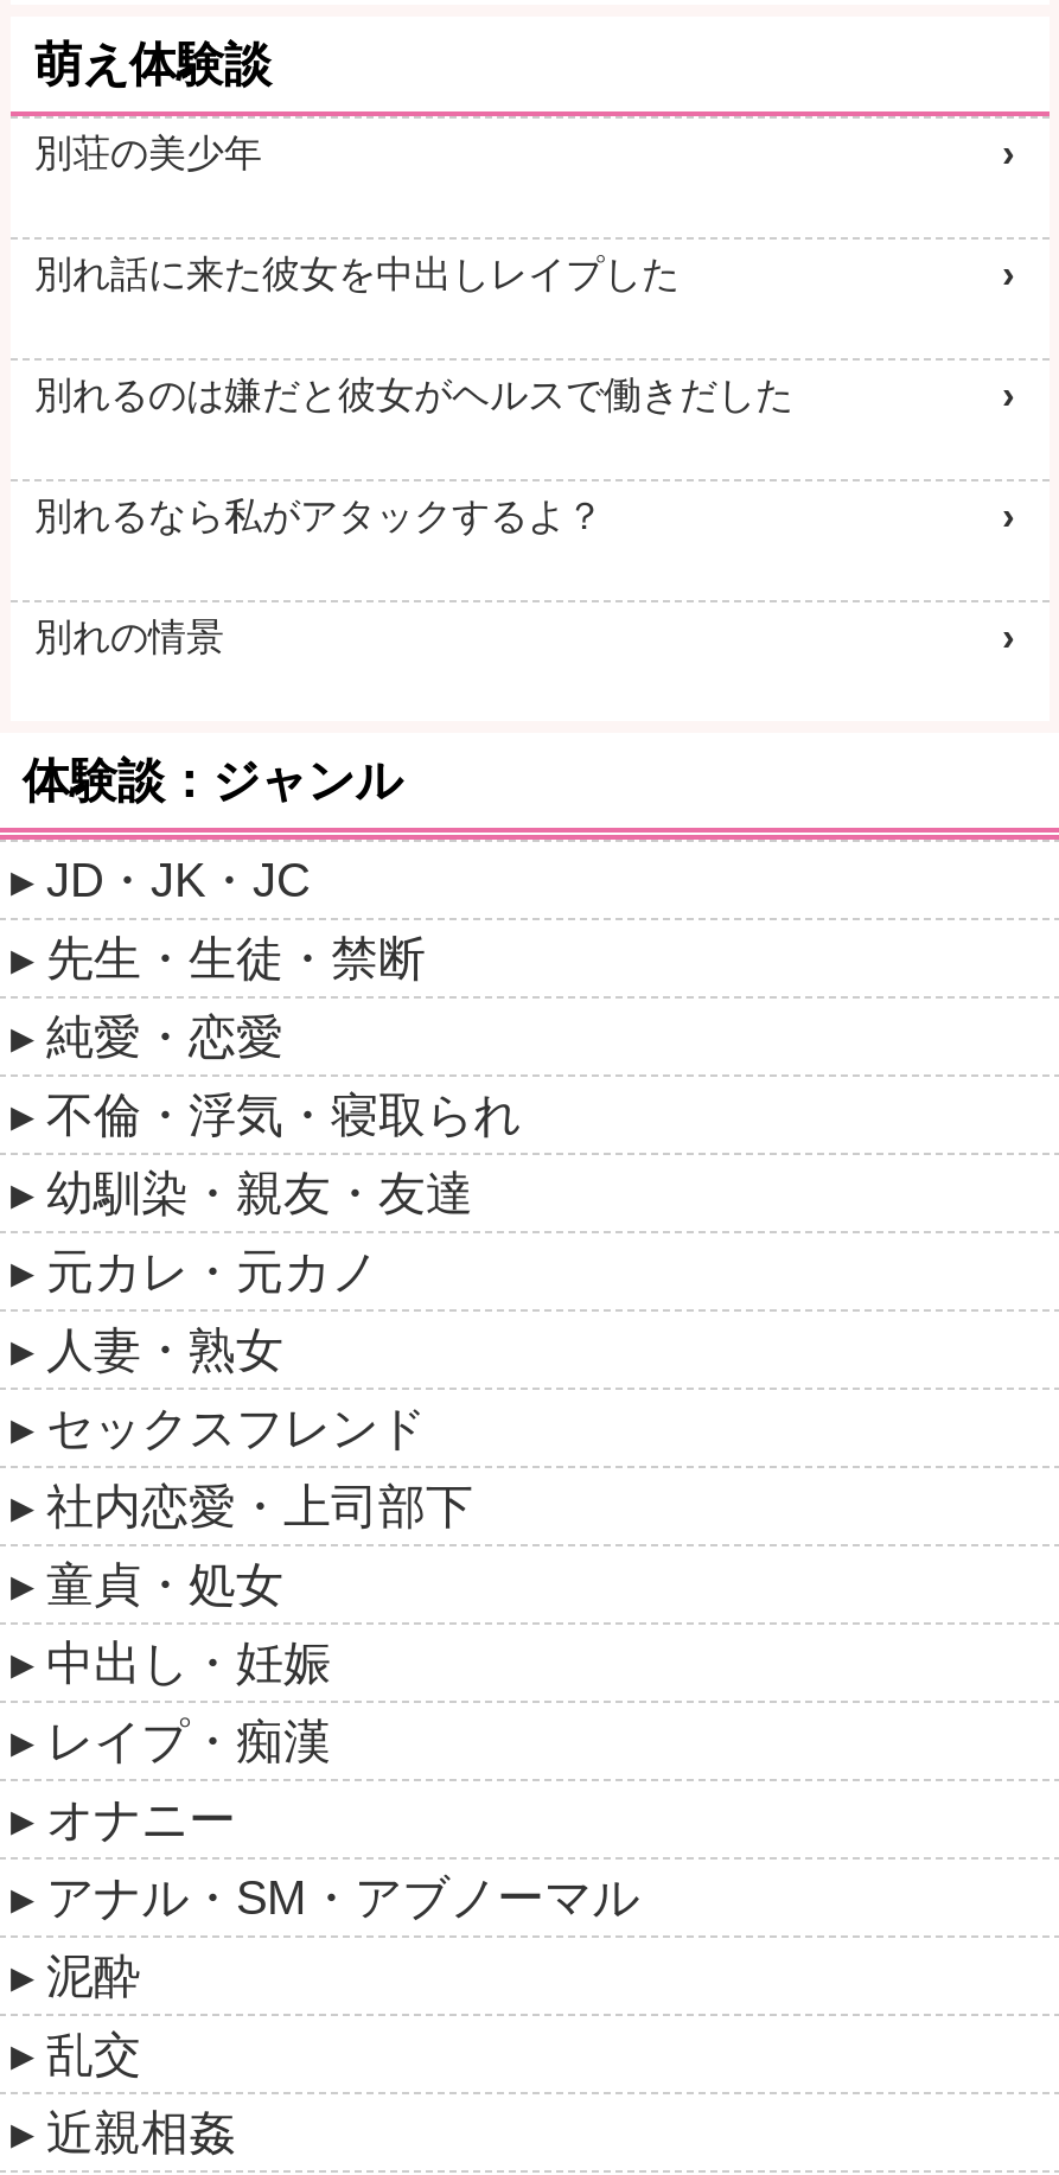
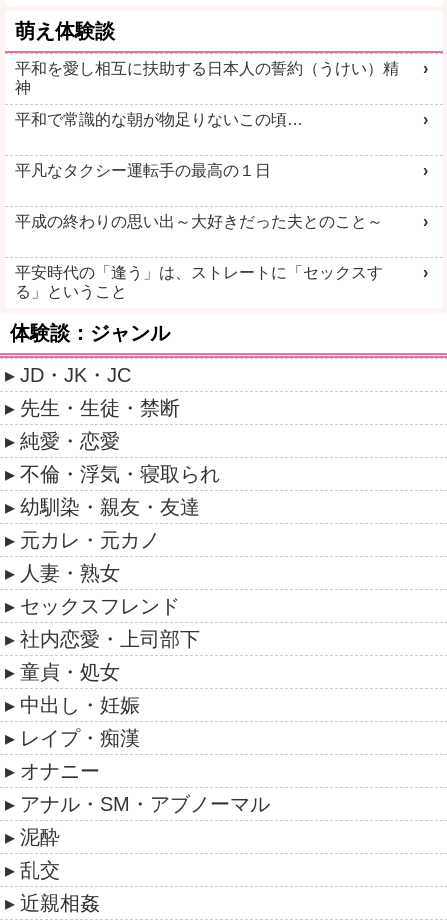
- 別荘の美少年
+ 平和を愛し相互に扶助する日本人の誓約（うけい）精
+ 神

- 別れ話に来た彼女を中出しレイプした
+ 平和で常識的な朝が物足りないこの頃…

- 別れるのは嫌だと彼女がヘルスで働きだした
+ 平凡なタクシー運転手の最高の１日

- 別れるなら私がアタックするよ？
+ 平成の終わりの思い出～大好きだった夫とのこと～

- 別れの情景
+ 平安時代の「逢う」は、ストレートに「セックスす
+ る」ということ
